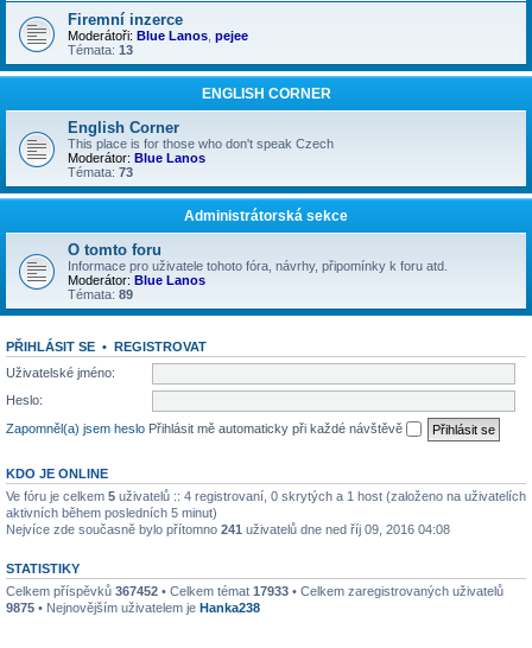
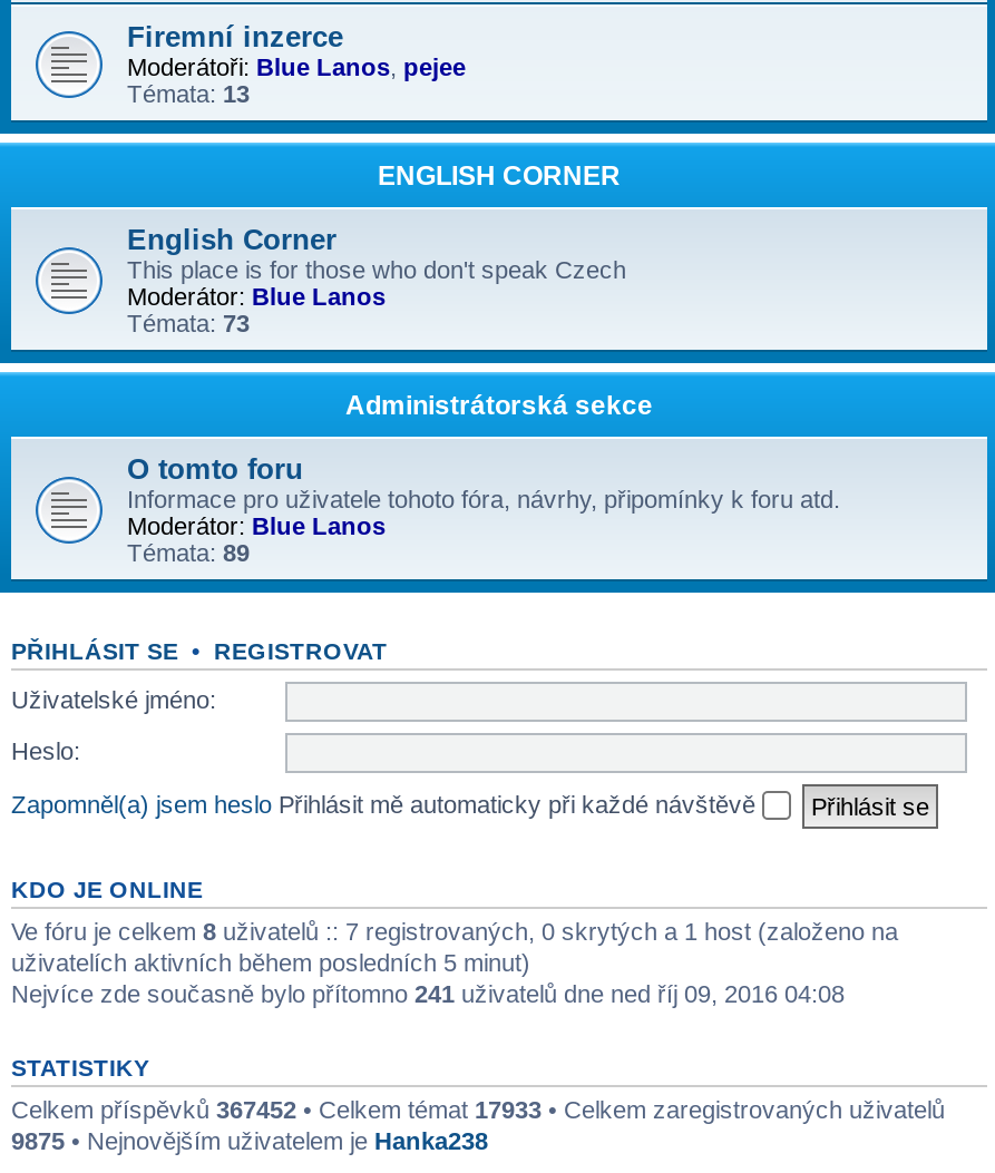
- Ve fóru je celkem 5 uživatelů :: 4 registrovaní, 0 skrytých a 1 host (založeno na uživatelích
- aktivních během posledních 5 minut)
+ Ve fóru je celkem 8 uživatelů :: 7 registrovaných, 0 skrytých a 1 host (založeno na
+ uživatelích aktivních během posledních 5 minut)
